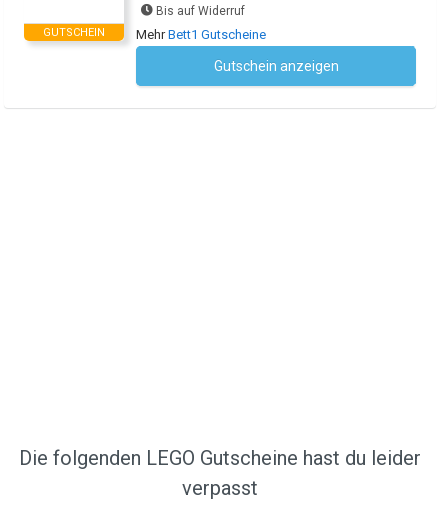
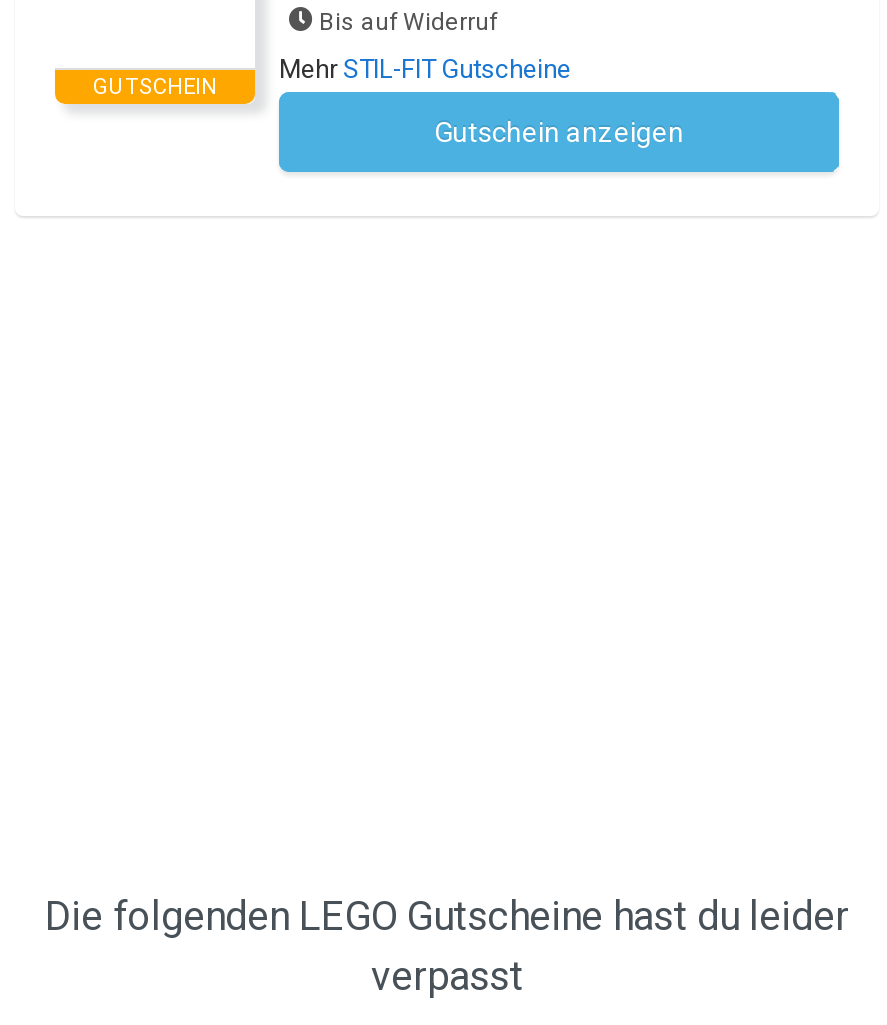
- Mehr Bett1 Gutscheine
+ Mehr STIL-FIT Gutscheine
